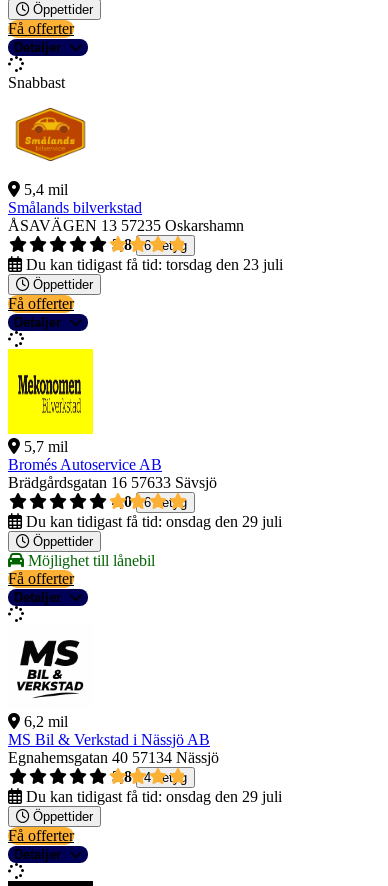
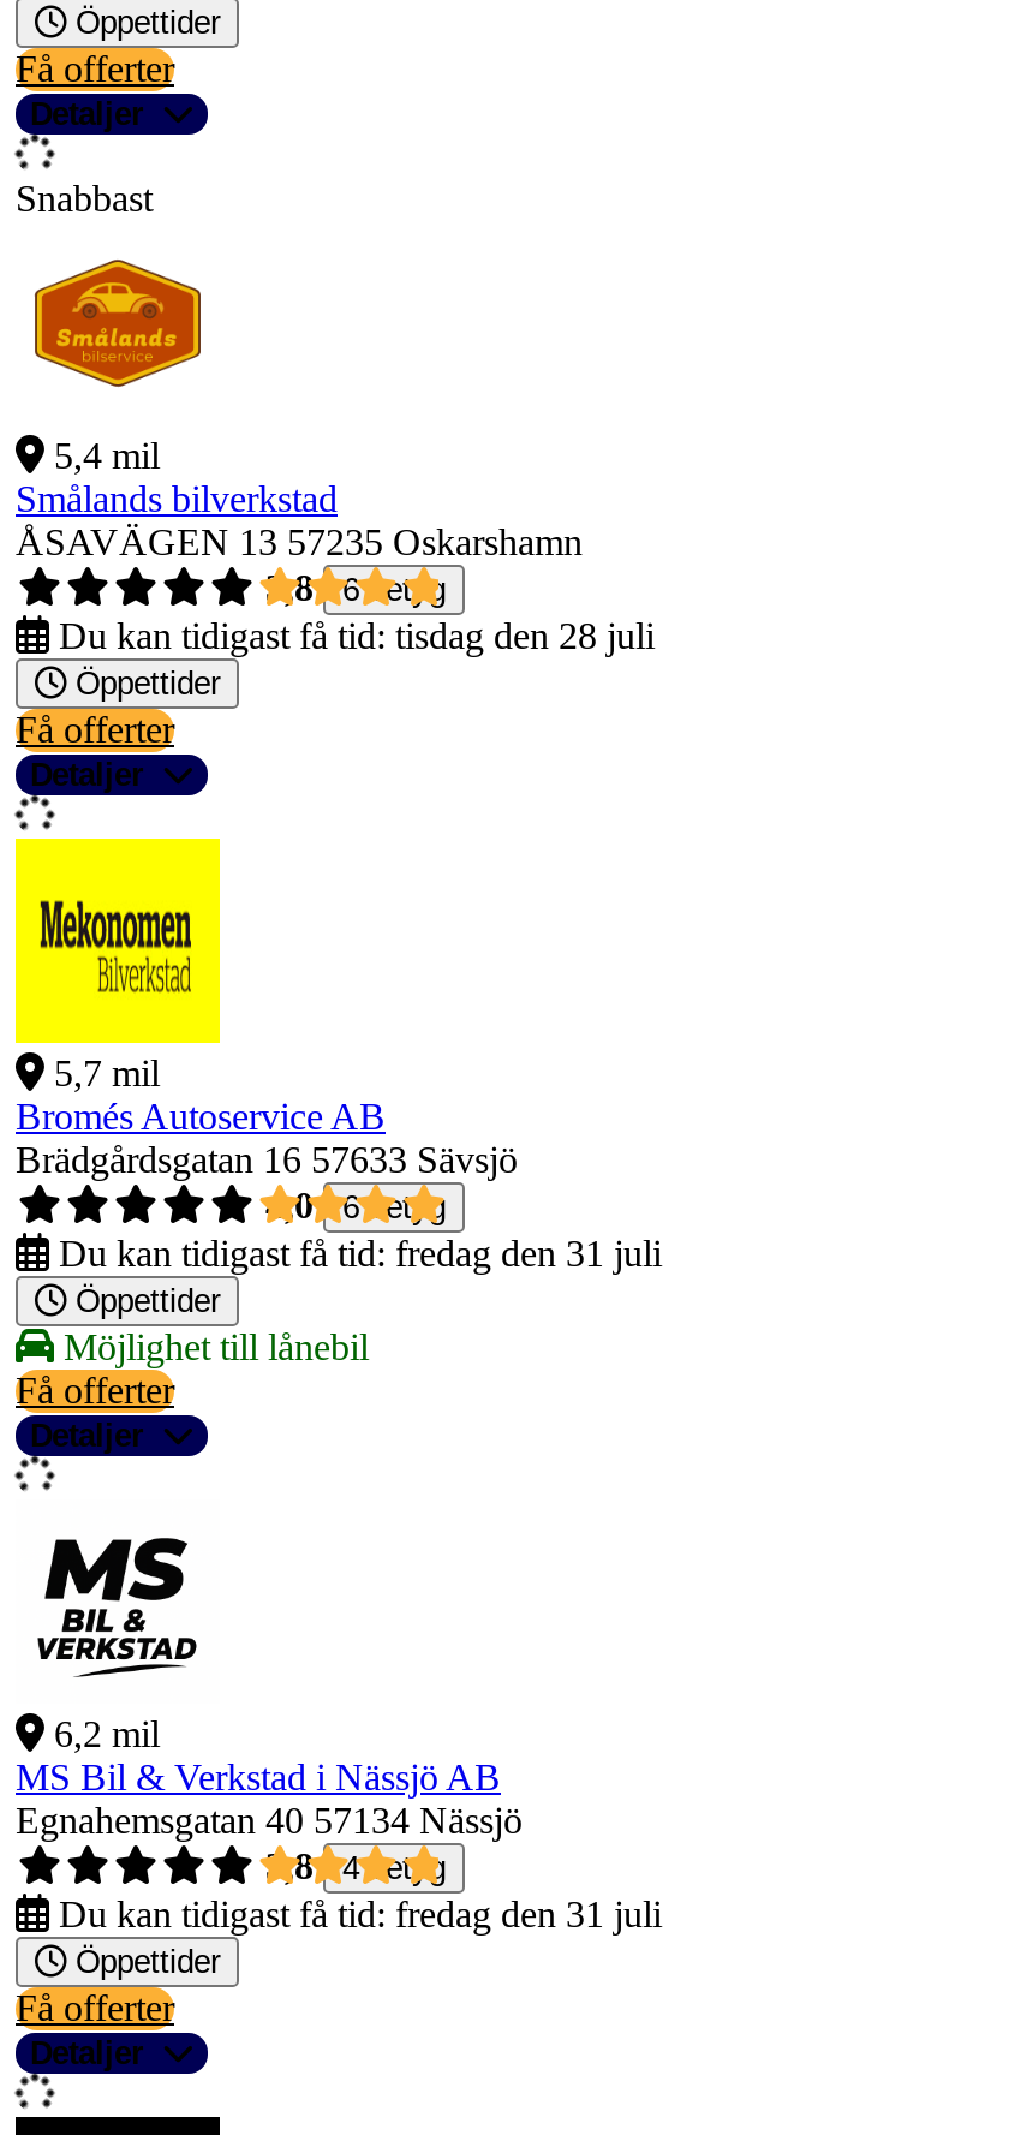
- Du kan tidigast få tid: torsdag den 23 juli
+ Du kan tidigast få tid: tisdag den 28 juli

- Du kan tidigast få tid: onsdag den 29 juli
+ Du kan tidigast få tid: fredag den 31 juli

- Du kan tidigast få tid: onsdag den 29 juli
+ Du kan tidigast få tid: fredag den 31 juli
